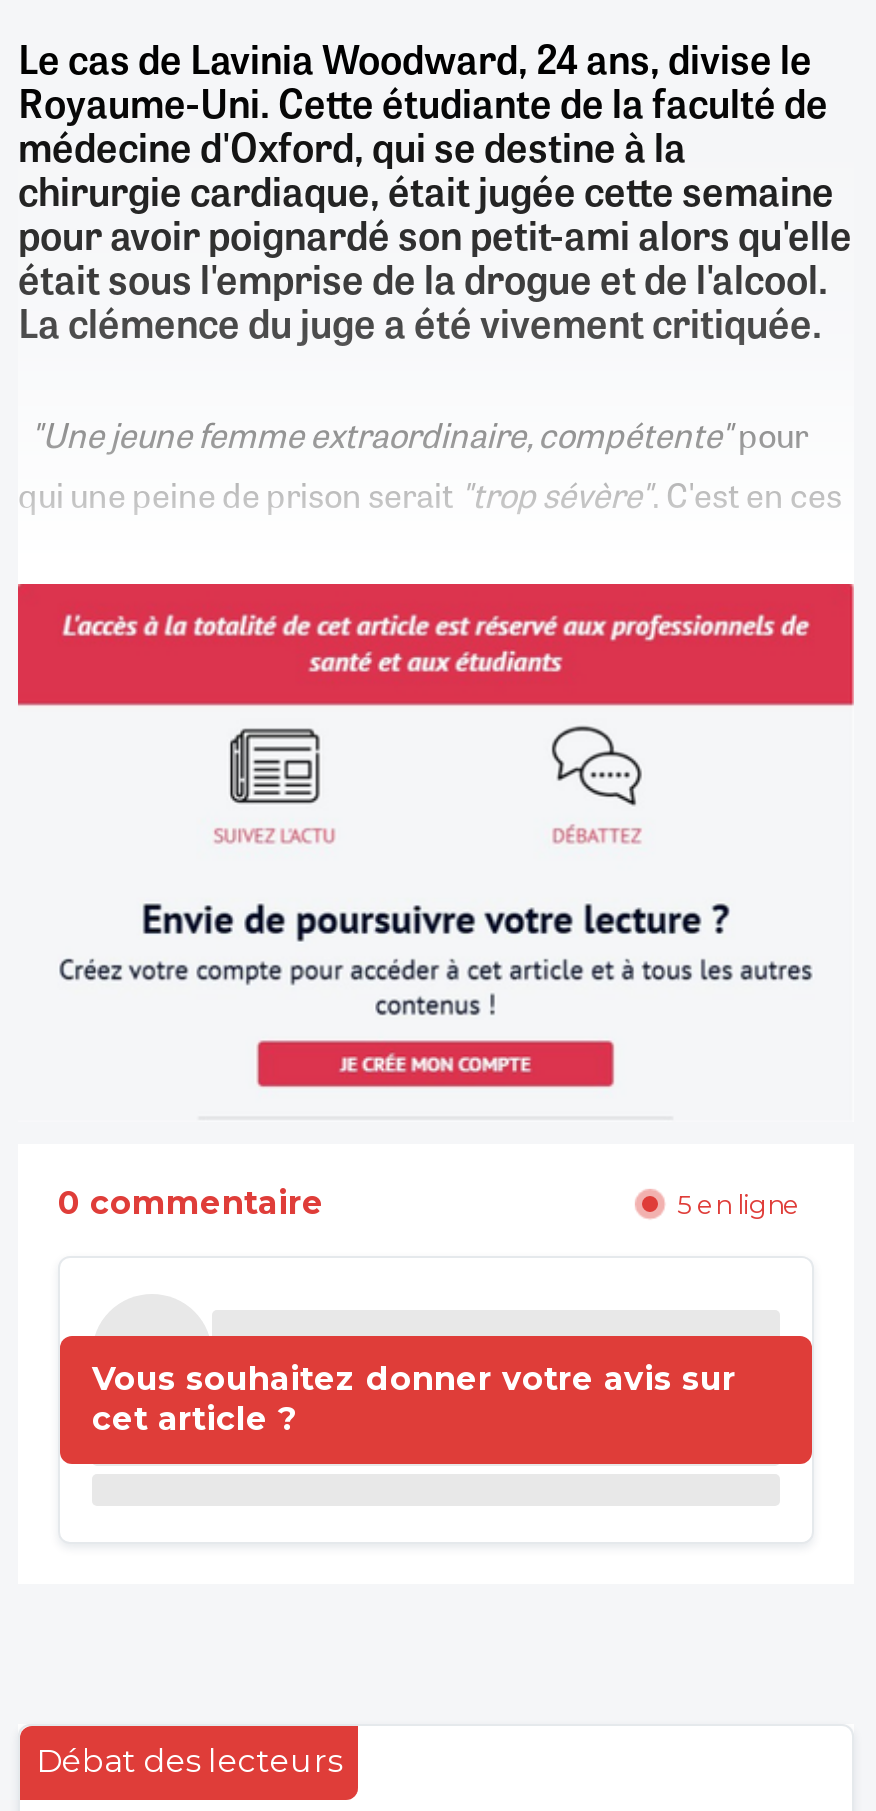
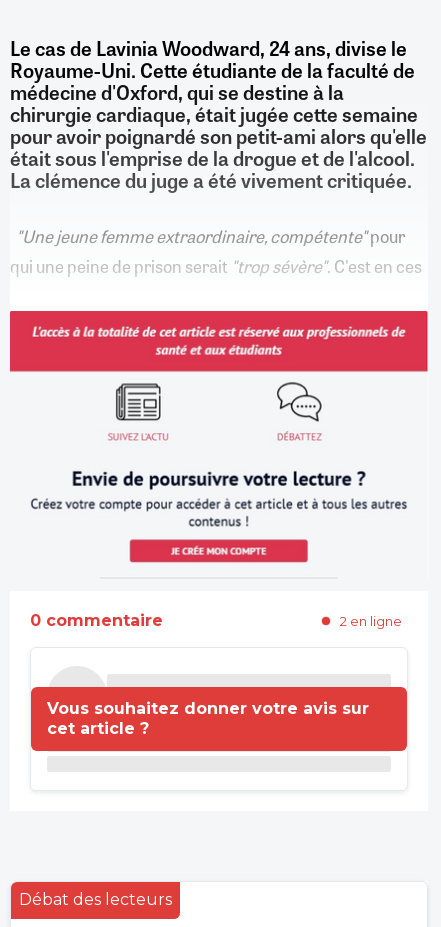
- 5 en ligne
+ 2 en ligne
